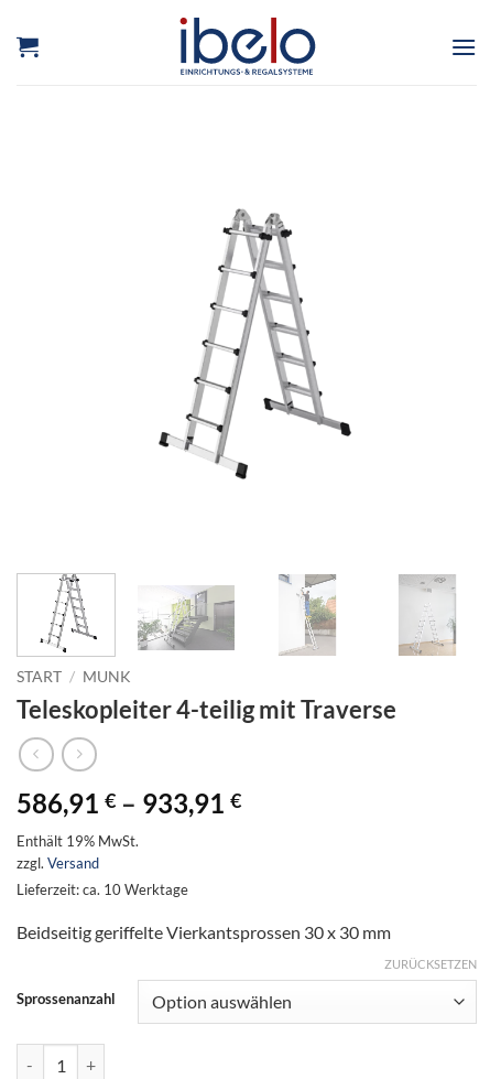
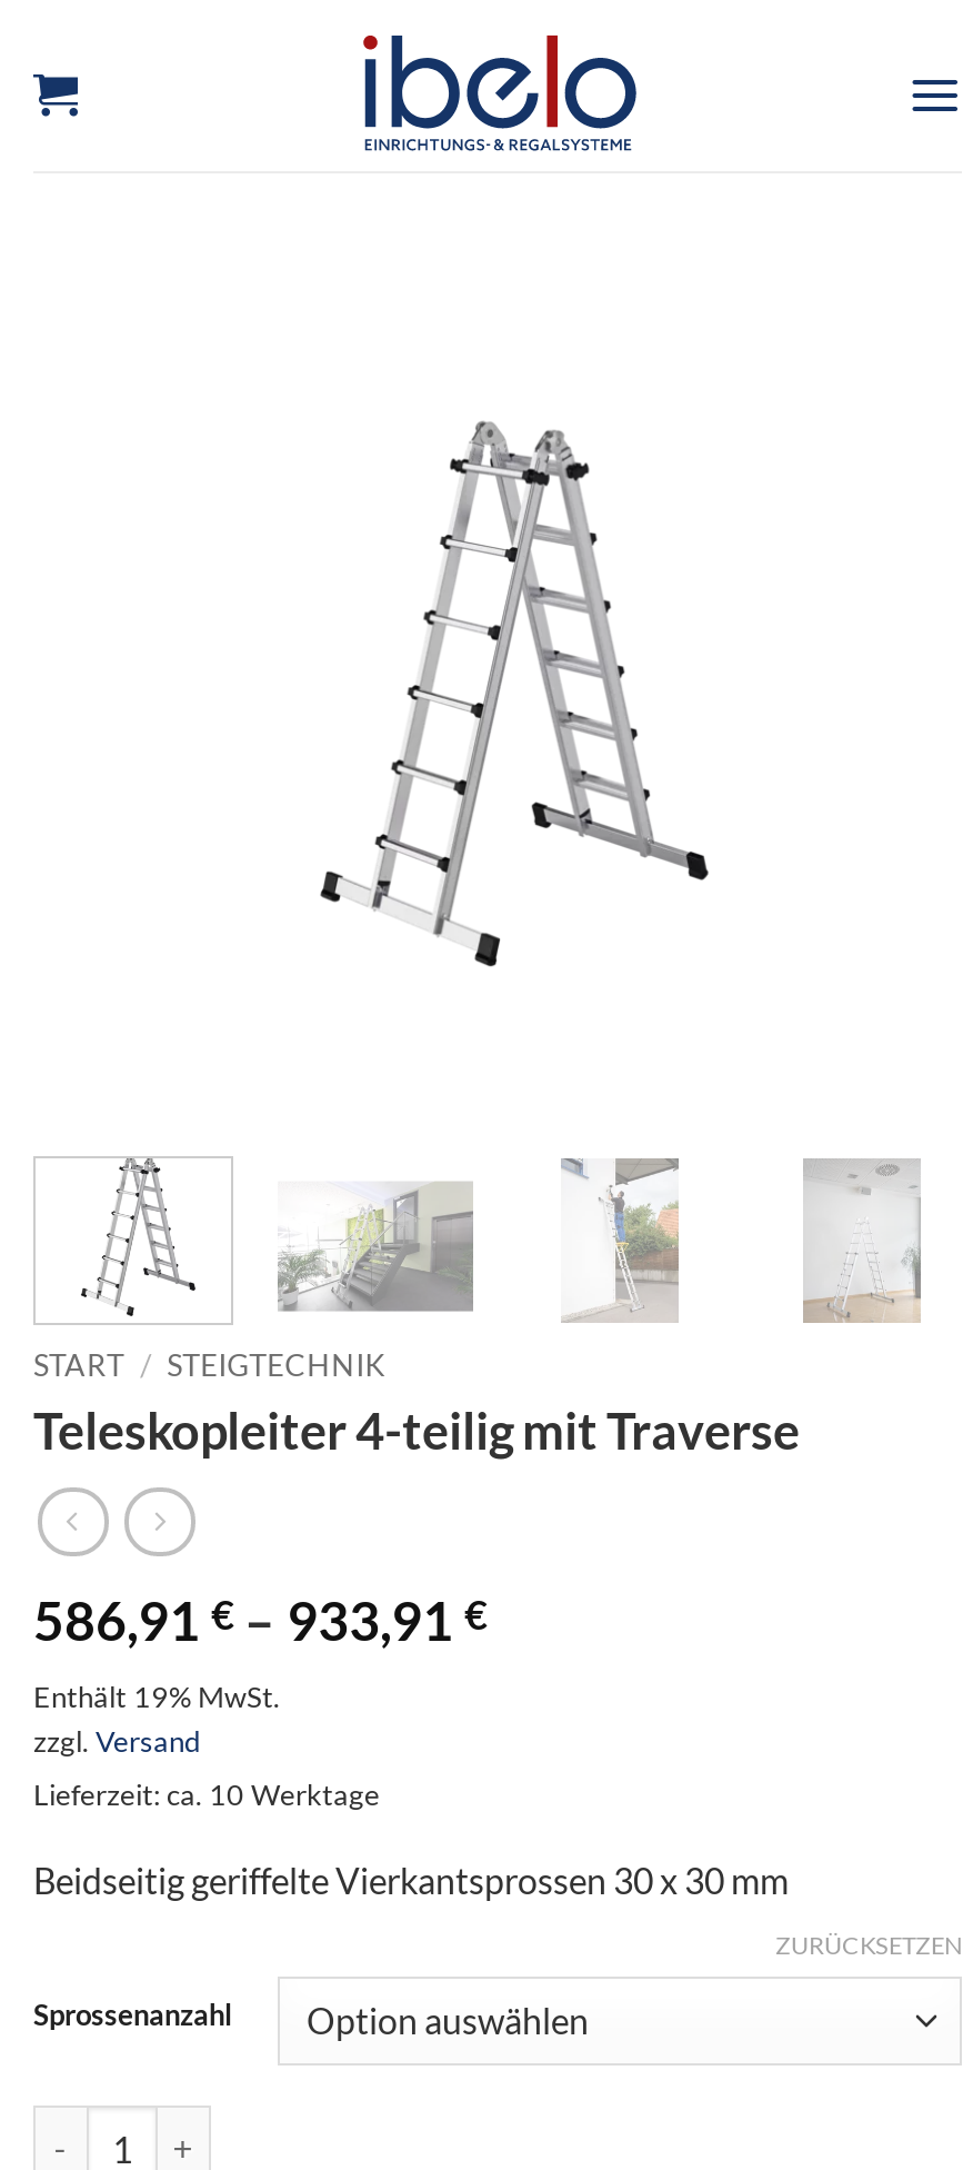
- START / MUNK
+ START / STEIGTECHNIK
